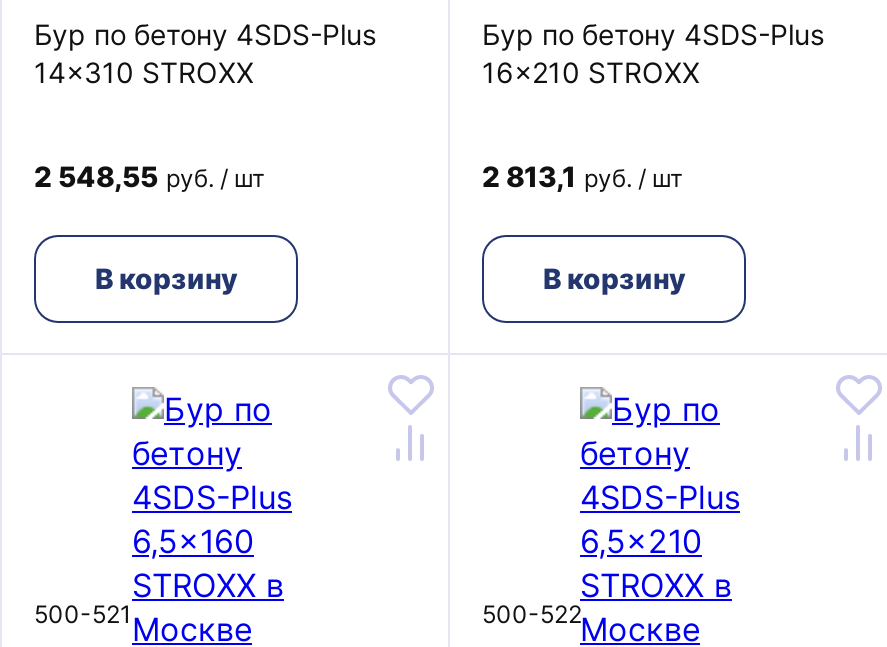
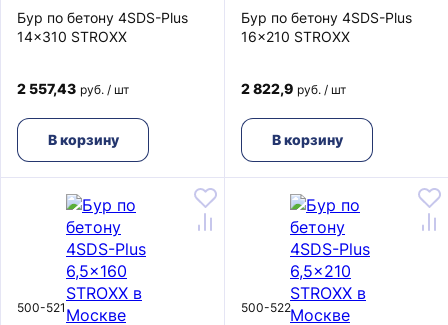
- 2 548,55 руб. / шт
+ 2 557,43 руб. / шт

- 2 813,1 руб. / шт
+ 2 822,9 руб. / шт
